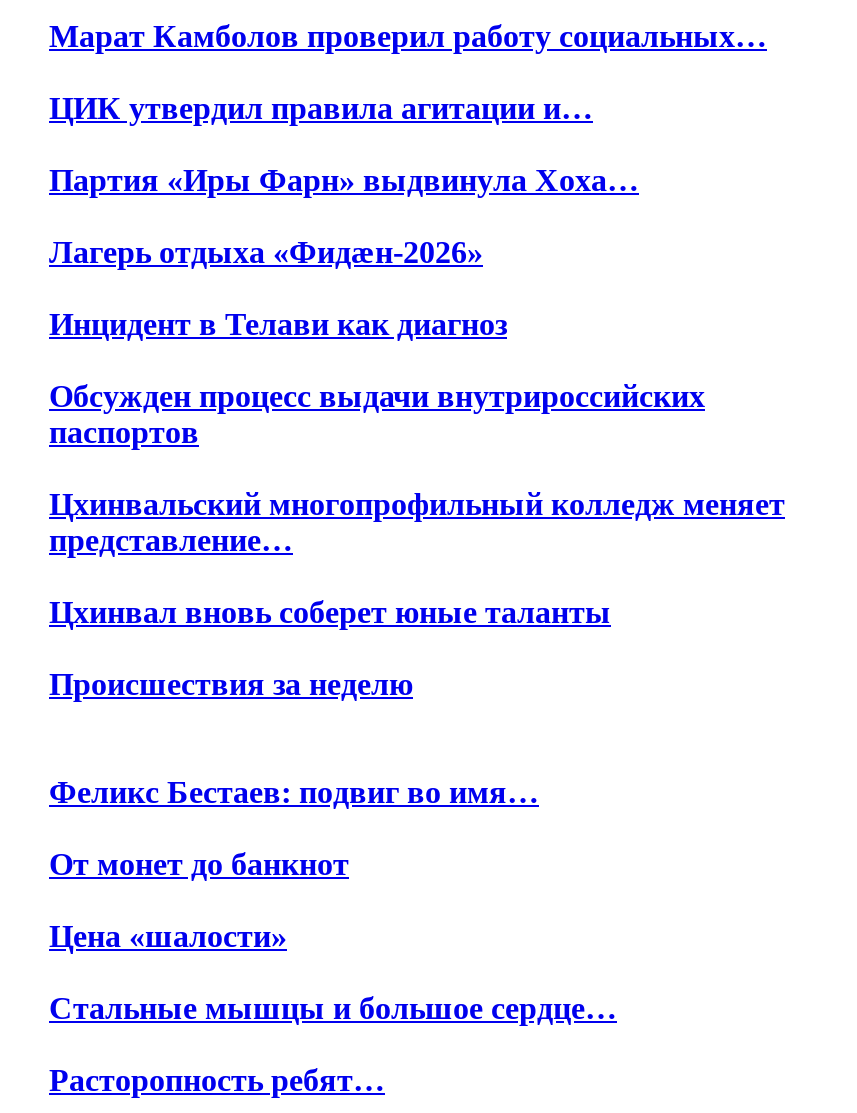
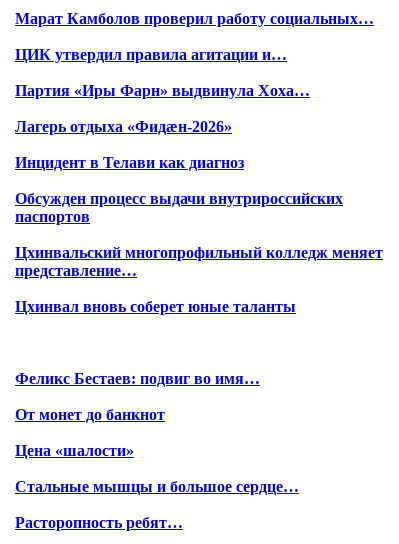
- Происшествия за неделю
